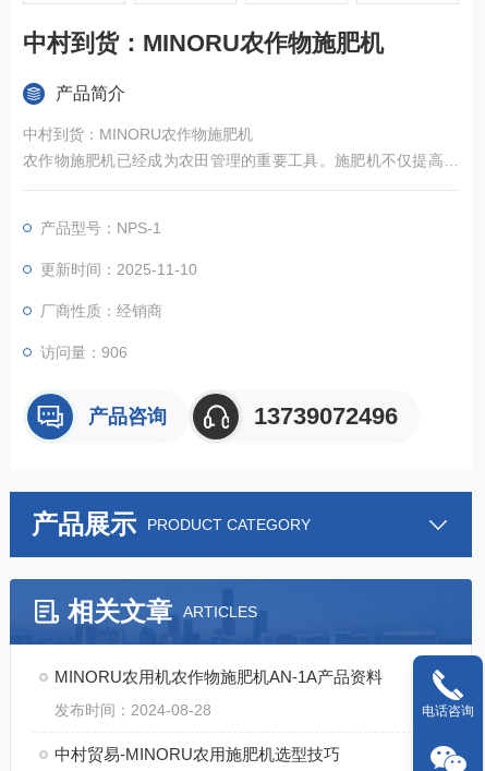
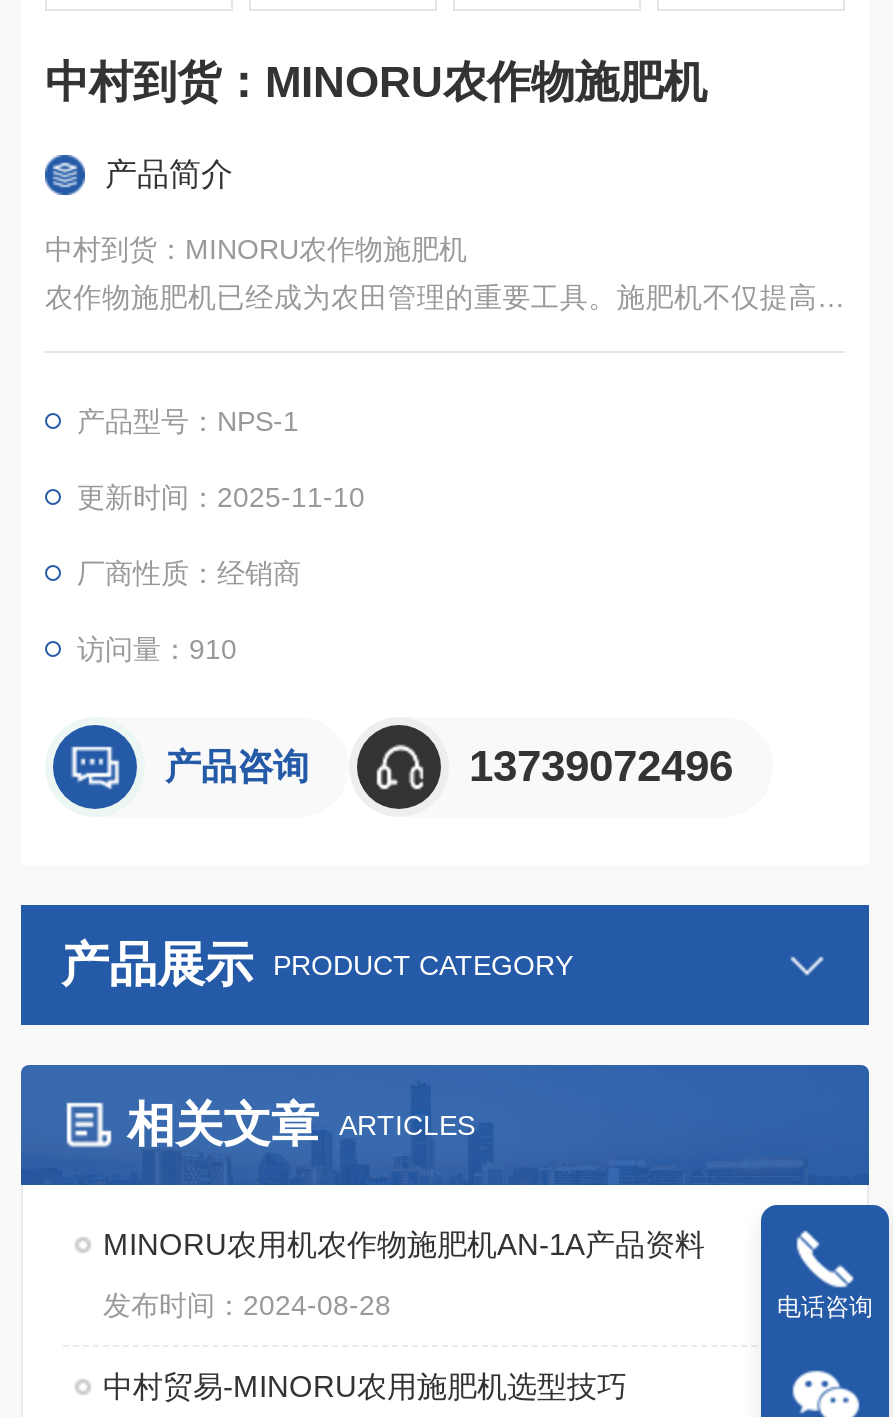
- 访问量：906
+ 访问量：910
